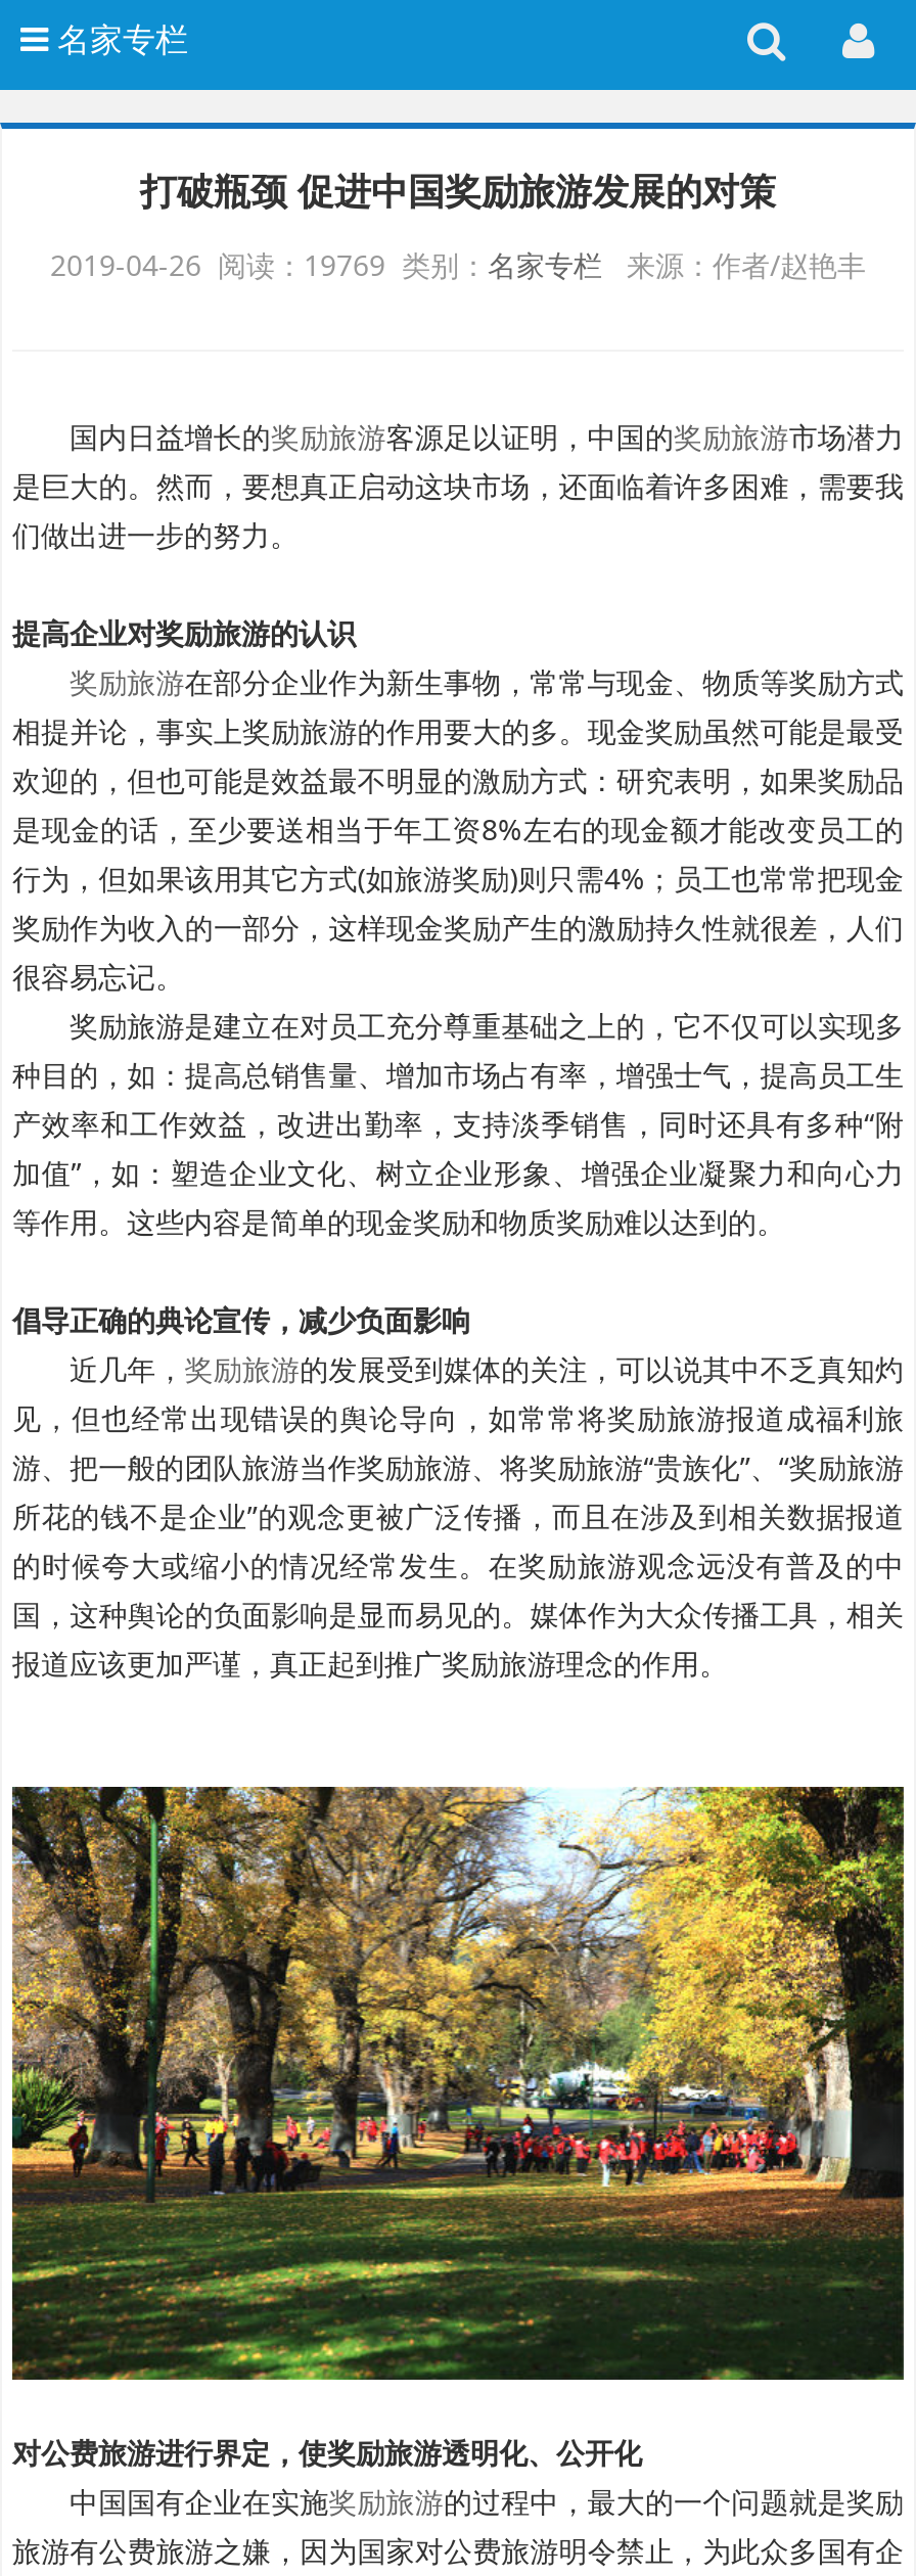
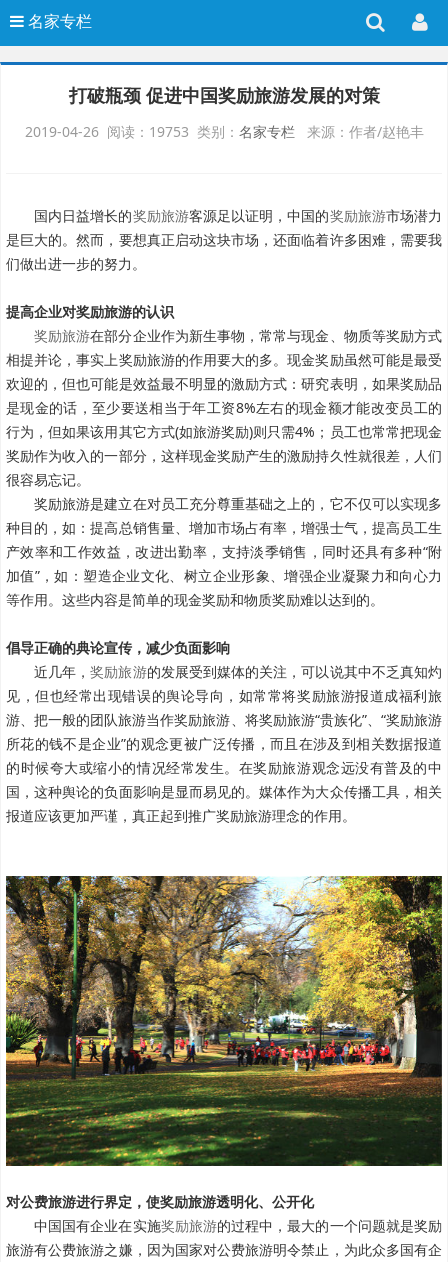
- 2019-04-26 阅读：19769 类别：名家专栏来源：作者/赵艳丰
+ 2019-04-26 阅读：19753 类别：名家专栏来源：作者/赵艳丰
